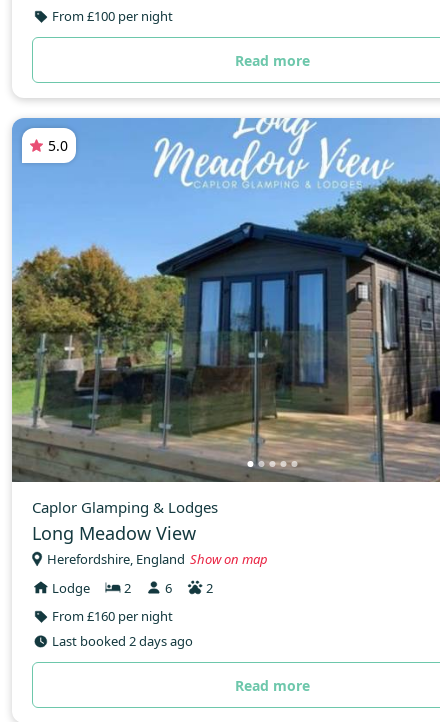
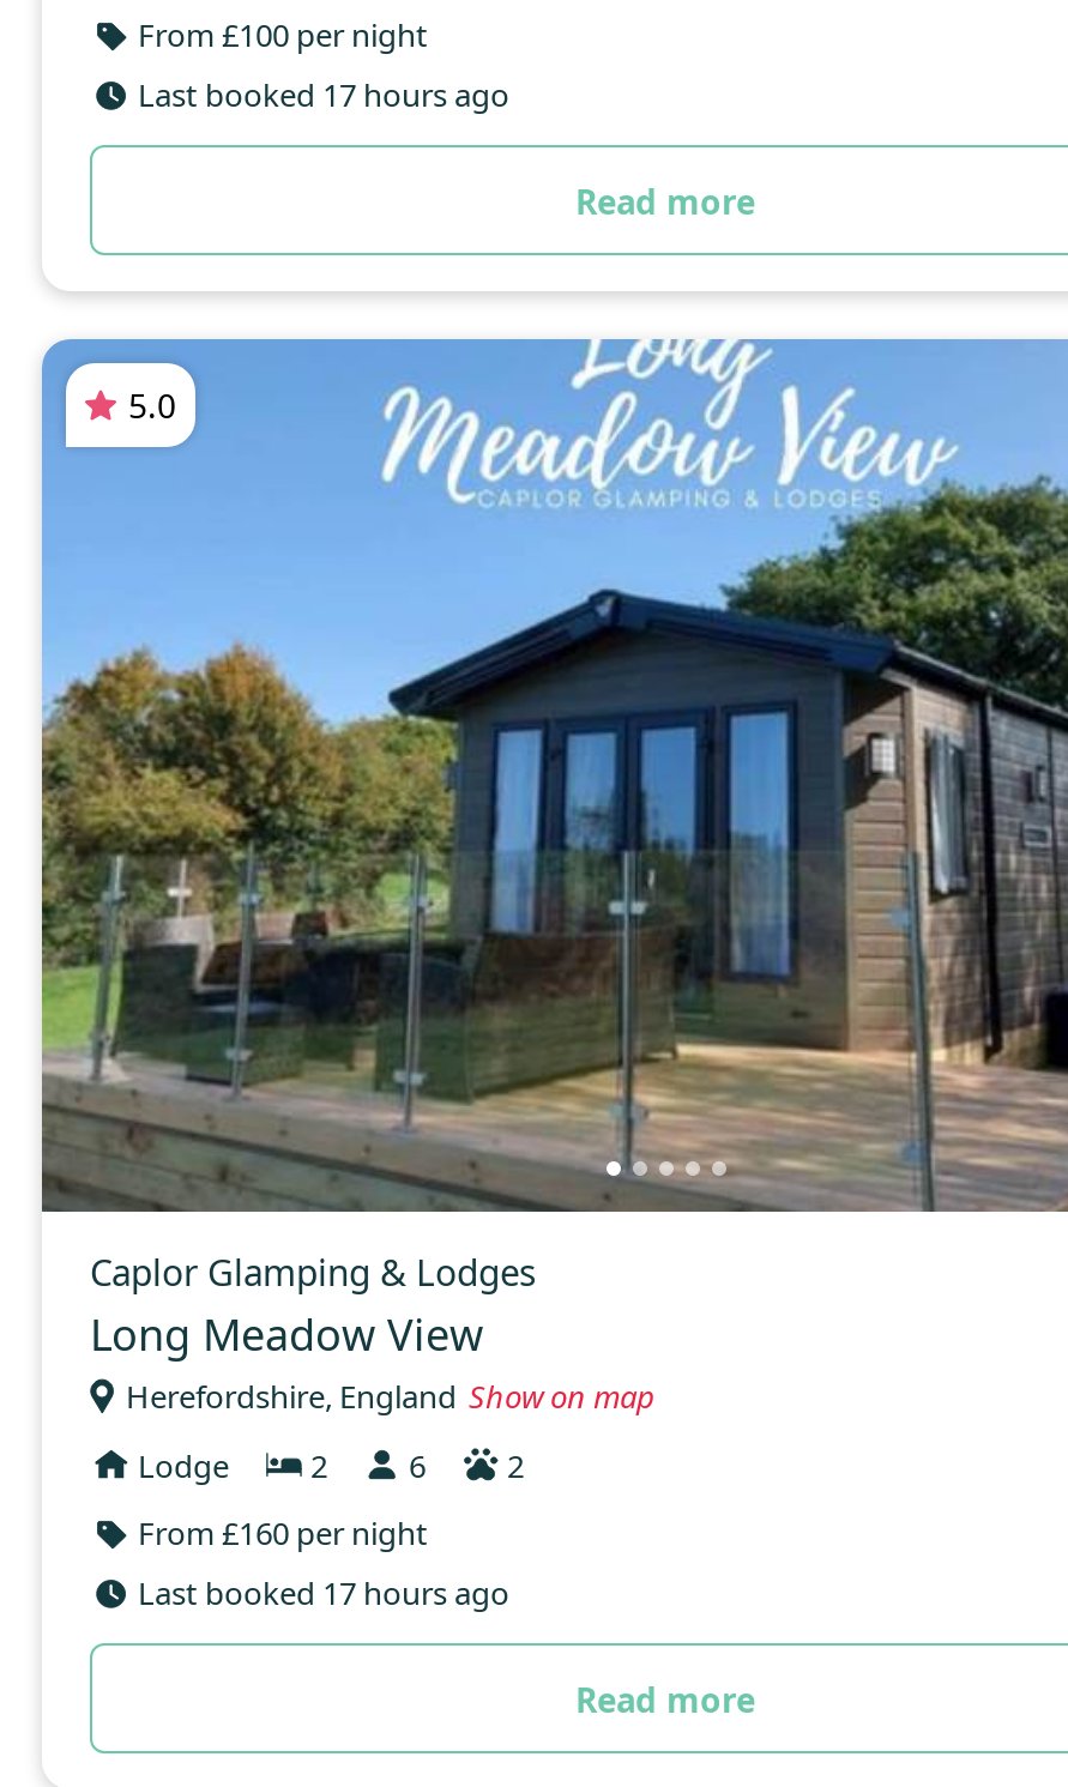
+ Last booked 17 hours ago

- Last booked 2 days ago
+ Last booked 17 hours ago
